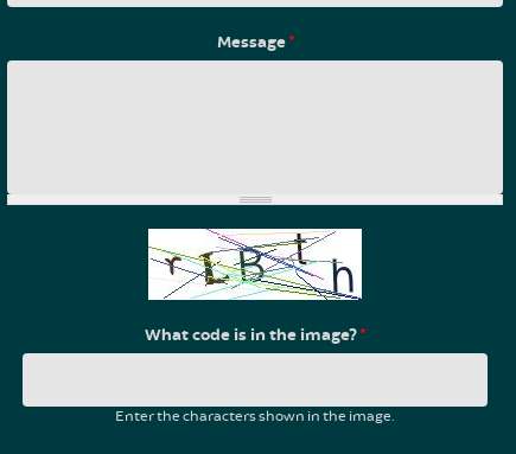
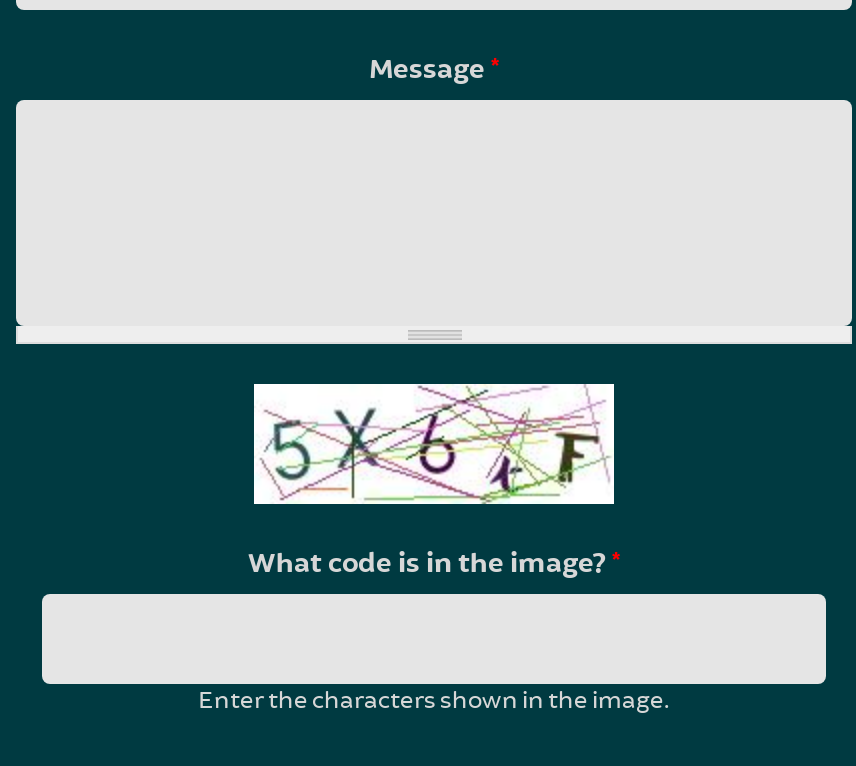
- [image]
+ [image]
